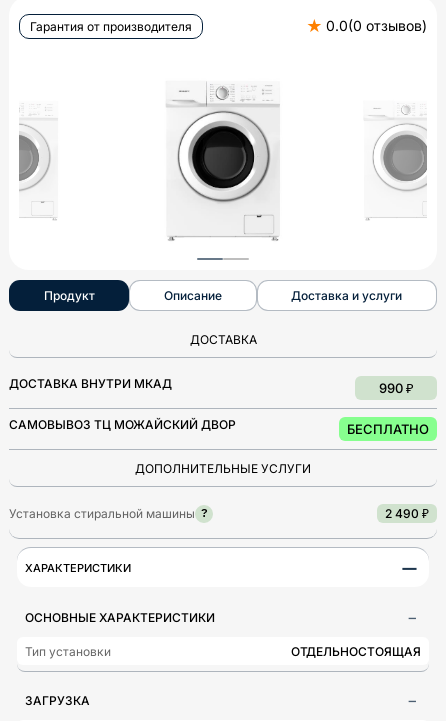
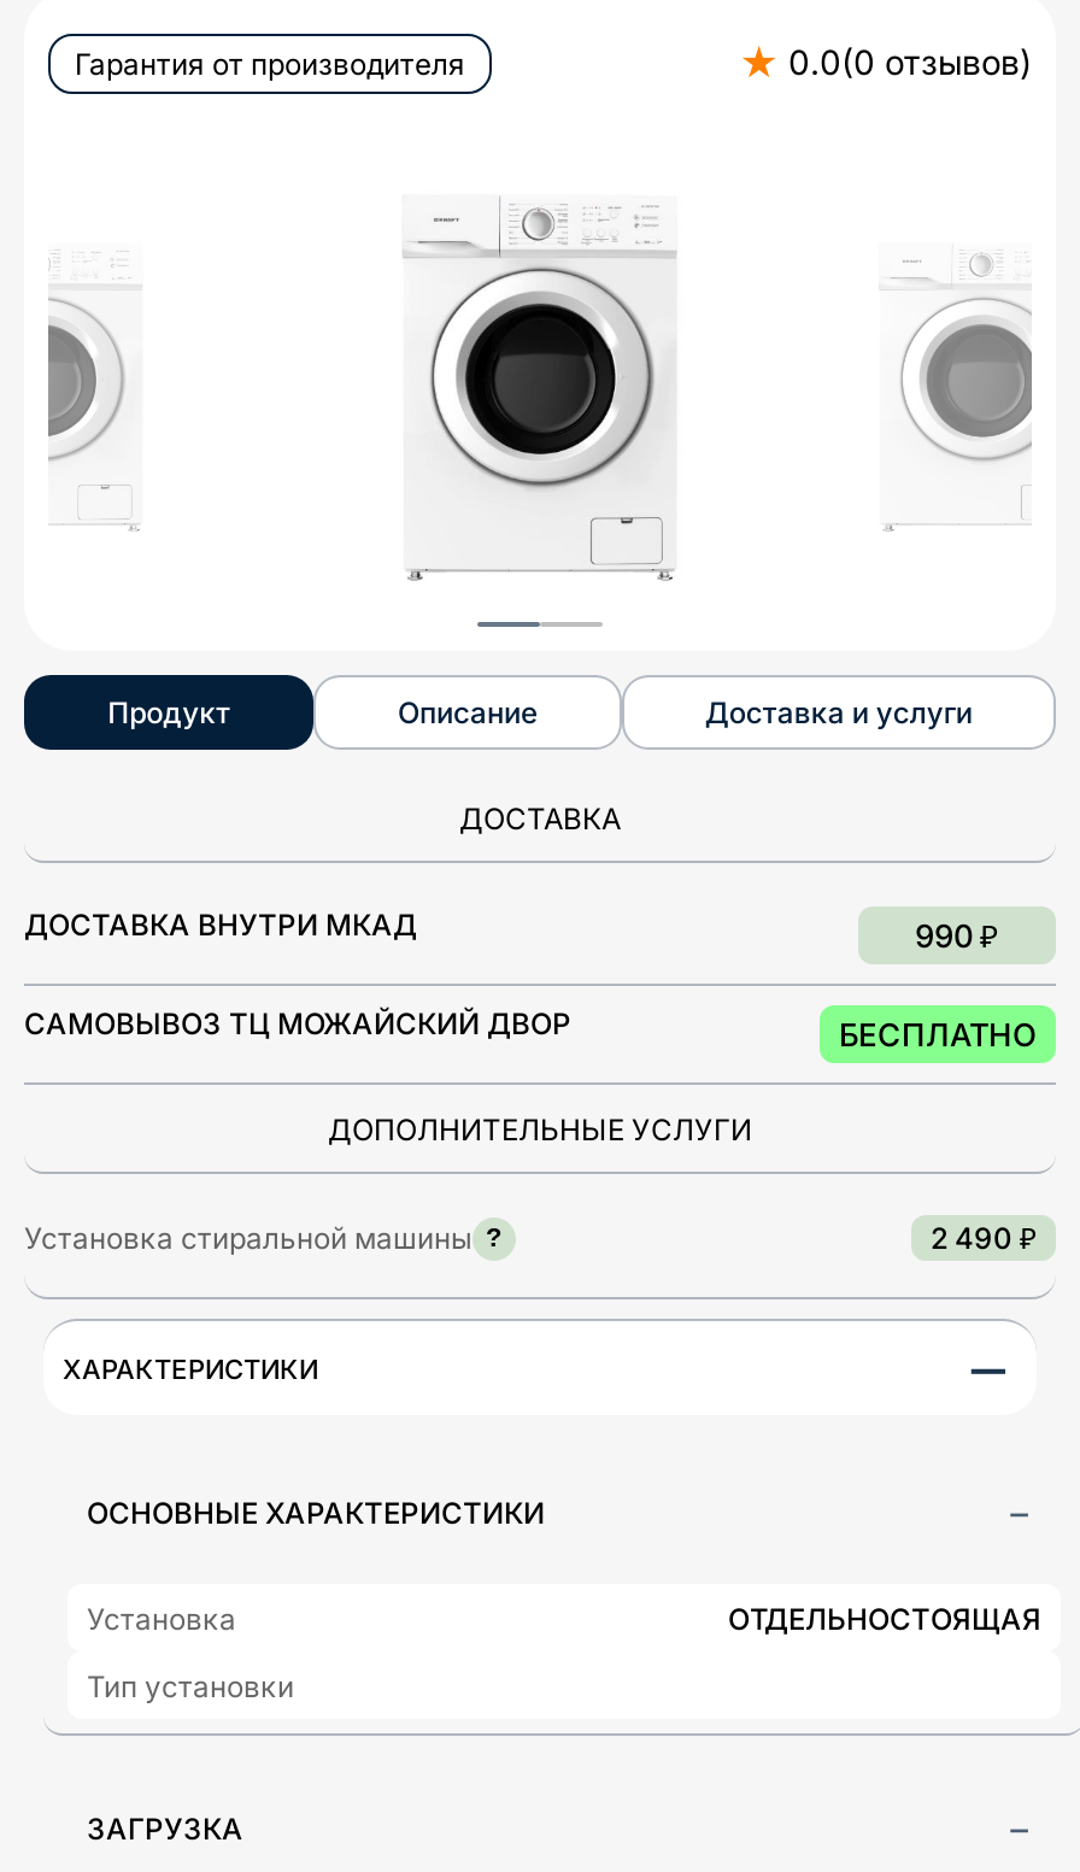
+ Установка

moved up: ОТДЕЛЬНОСТОЯЩАЯ
